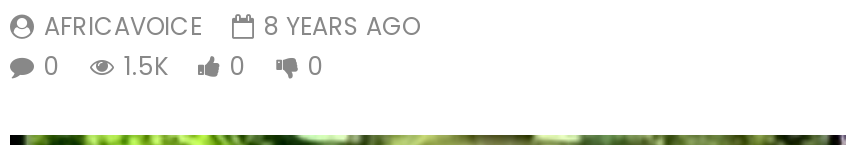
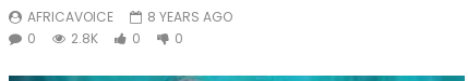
- 0 1.5K 0 0
+ 0 2.8K 0 0
